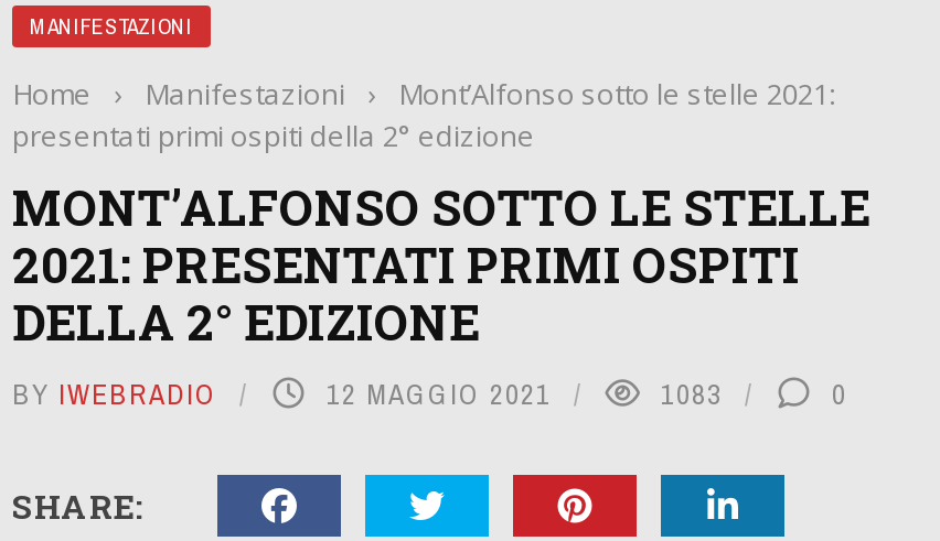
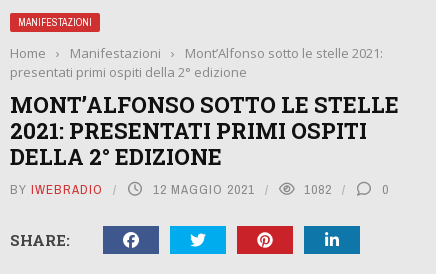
- 1083
+ 1082
